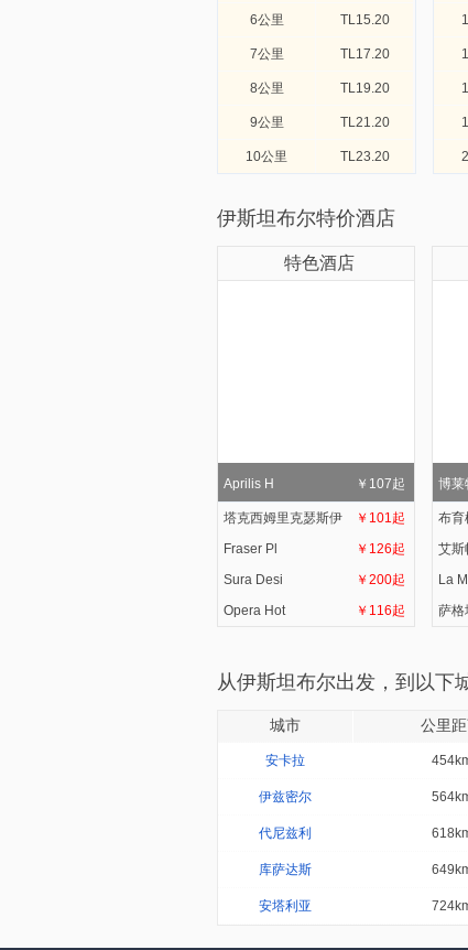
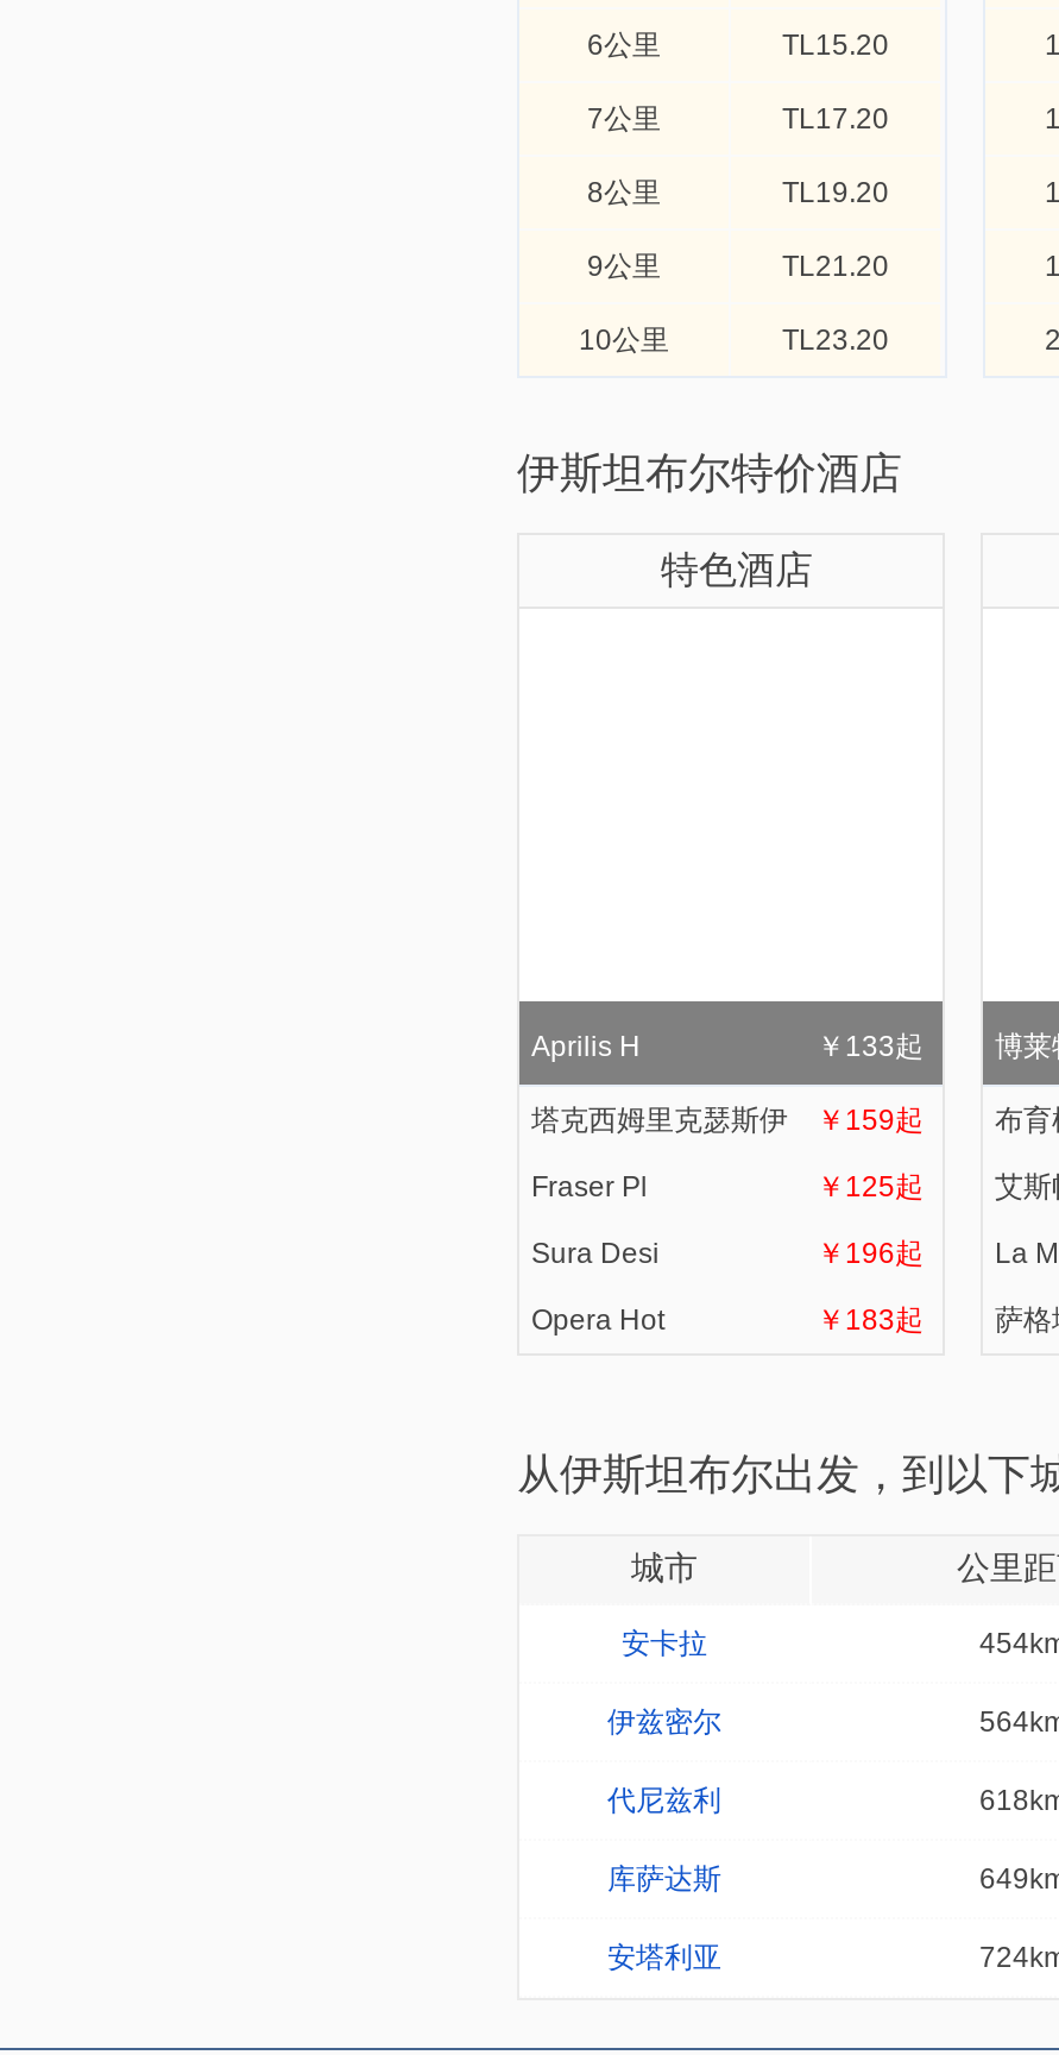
- ￥107起
+ ￥133起

- 塔克西姆里克瑟斯伊 ￥101起
+ 塔克西姆里克瑟斯伊 ￥159起

- ￥126起
+ ￥125起

- ￥200起
+ ￥196起

- ￥116起
+ ￥183起
